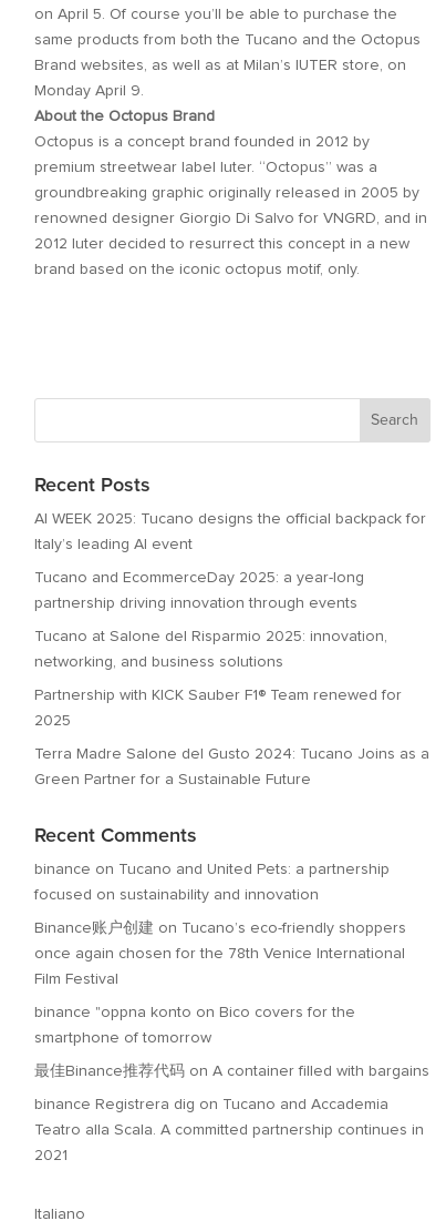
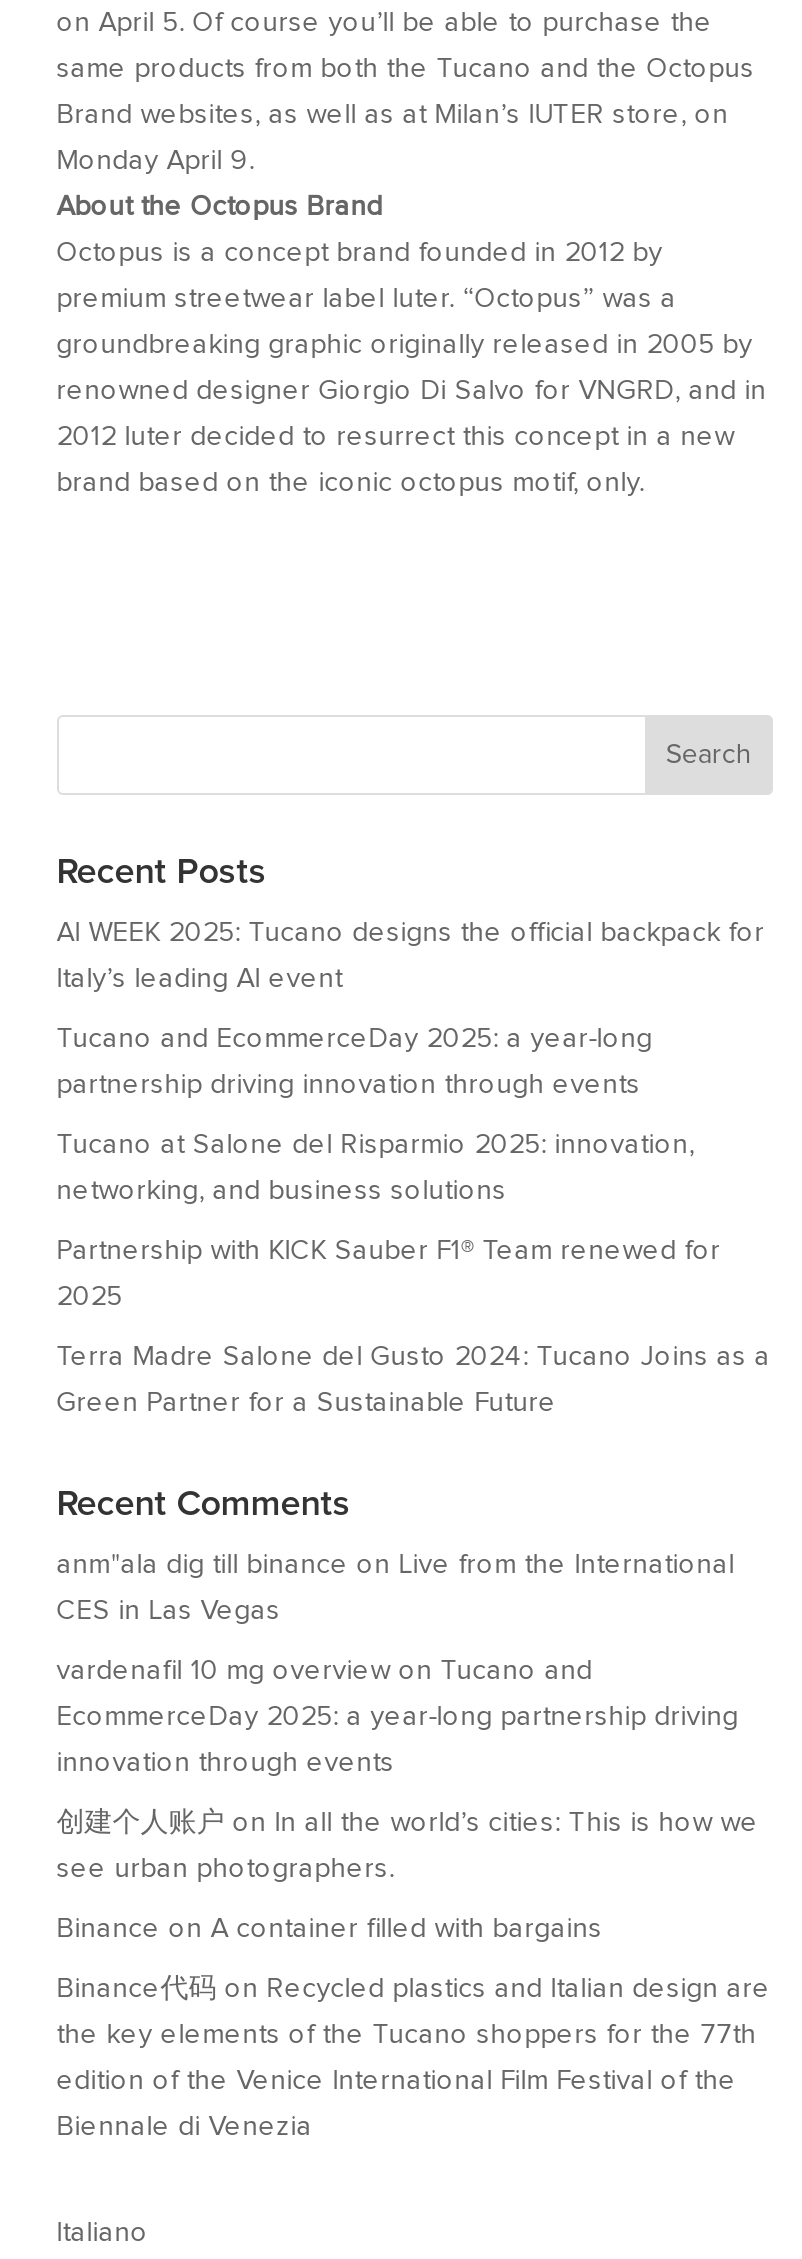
- binance on Tucano and United Pets: a partnership
- focused on sustainability and innovation
- Binance账户创建on Tucano’s eco-friendly shoppers
- once again chosen for the 78th Venice International
- Film Festival
- binance "oppna konto on Bico covers for the
- smartphone of tomorrow
- 最佳Binance推荐代码on A container filled with bargains
- binance Registrera dig on Tucano and Accademia
- Teatro alla Scala. A committed partnership continues in
- 2021
+ anm"ala dig till binance on Live from the International
+ CES in Las Vegas
+ vardenafil 10 mg overview on Tucano and
+ EcommerceDay 2025: a year-long partnership driving
+ innovation through events
+ 创建个人账户on In all the world’s cities: This is how we
+ see urban photographers.
+ Binance on A container filled with bargains
+ Binance代码on Recycled plastics and Italian design are
+ the key elements of the Tucano shoppers for the 77th
+ edition of the Venice International Film Festival of the
+ Biennale di Venezia
